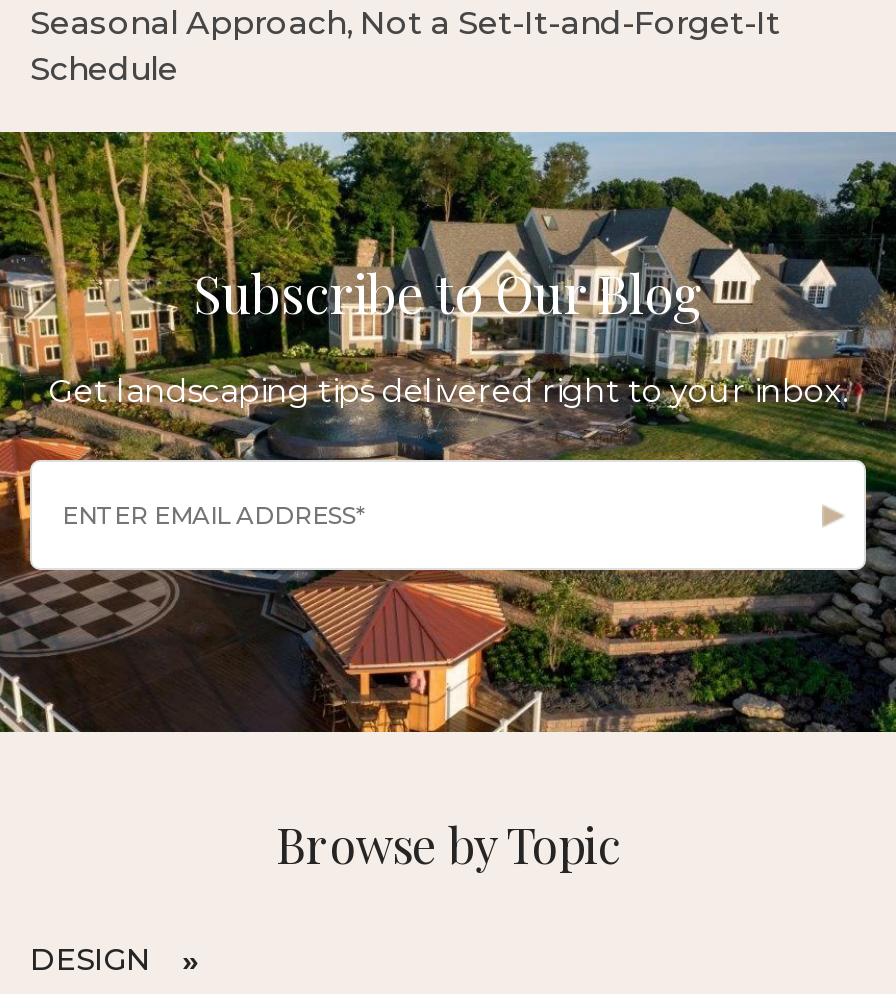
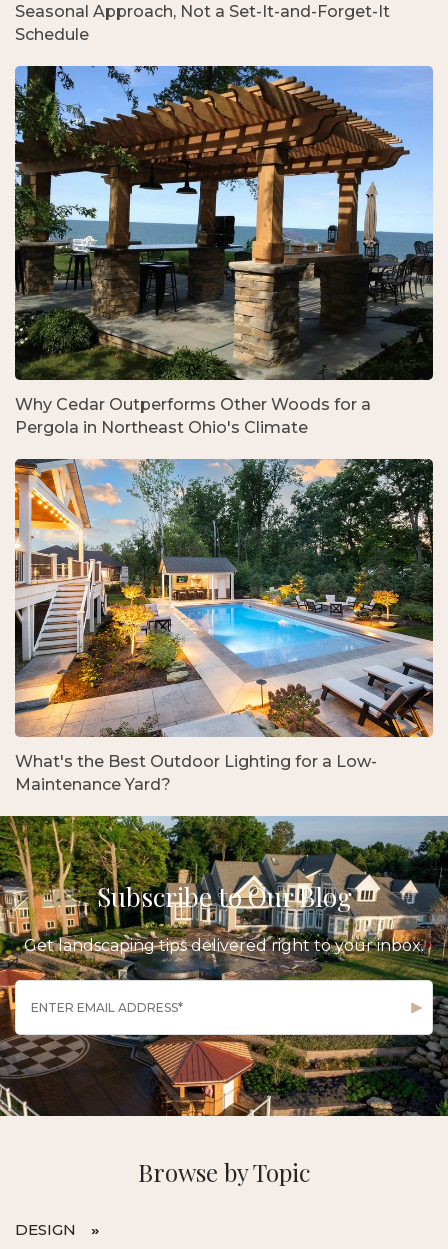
+ [image]
+ Why Cedar Outperforms Other Woods for a
+ Pergola in Northeast Ohio's Climate

+ [image]
+ What's the Best Outdoor Lighting for a Low-
+ Maintenance Yard?
